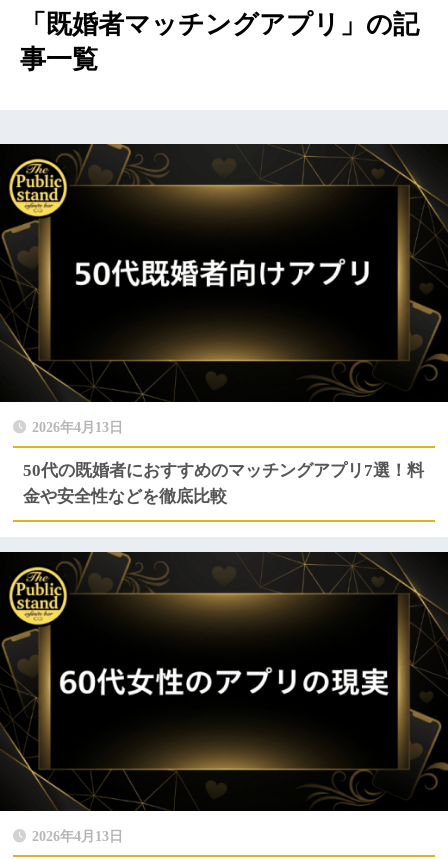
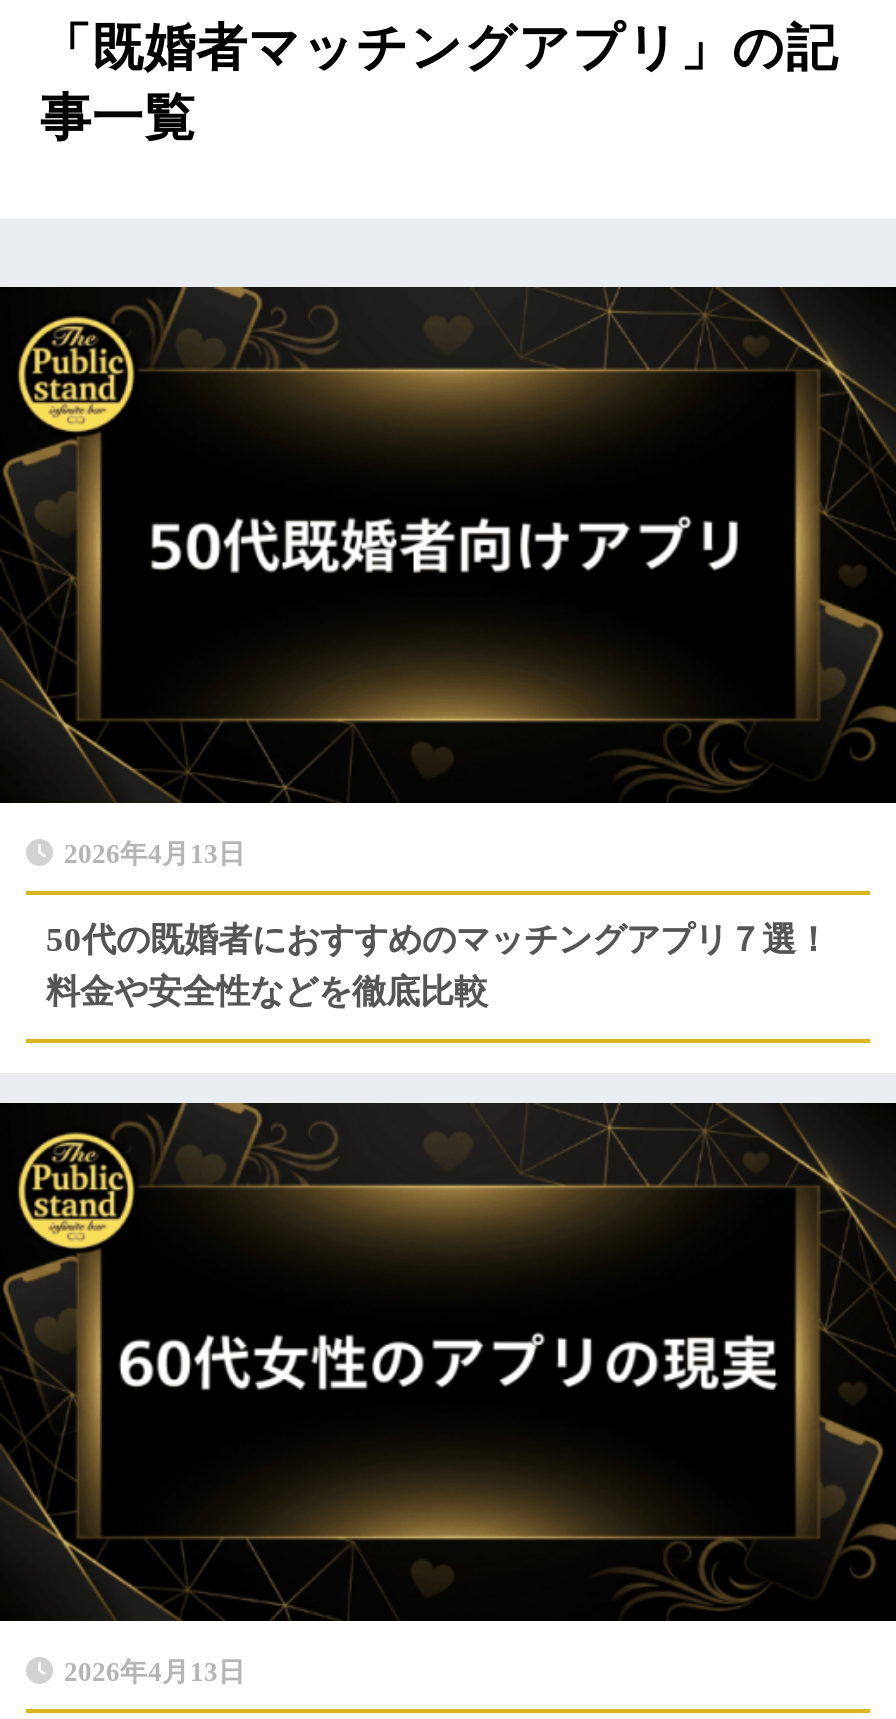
- 50代の既婚者におすすめのマッチングアプリ7選！料
- 金や安全性などを徹底比較
+ 50代の既婚者におすすめのマッチングアプリ７選！
+ 料金や安全性などを徹底比較
